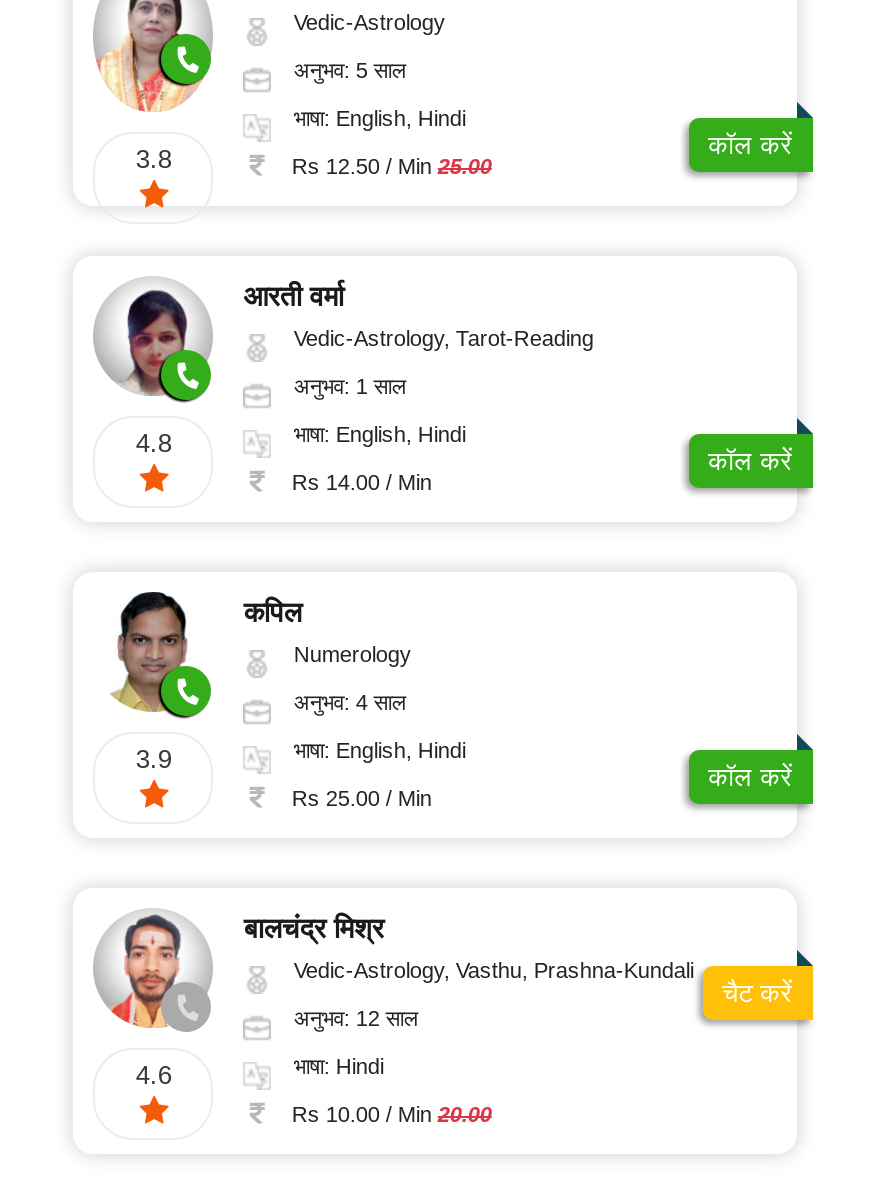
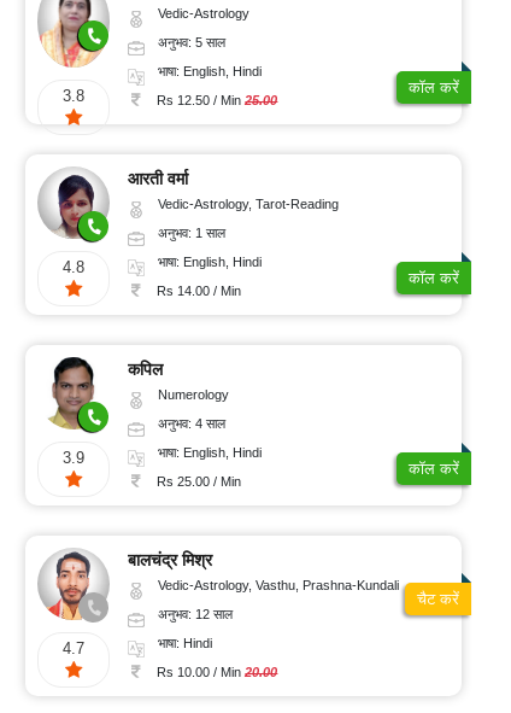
- 4.6
+ 4.7
